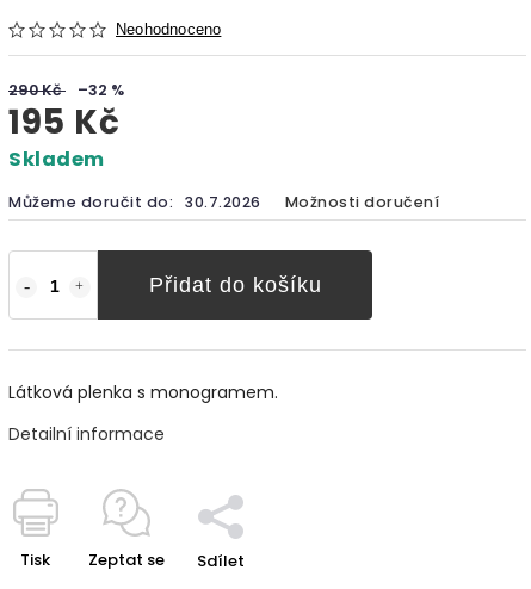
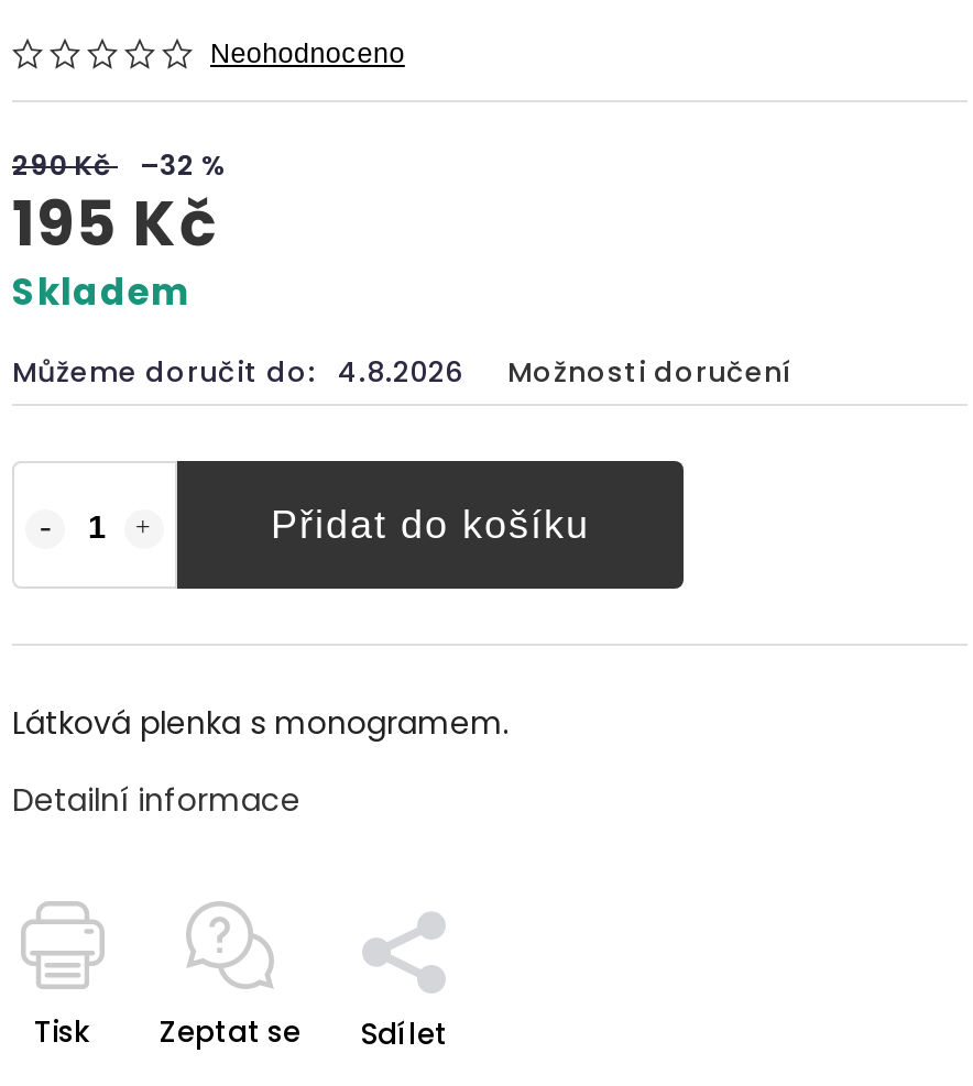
- Můžeme doručit do: 30.7.2026
+ Můžeme doručit do: 4.8.2026
